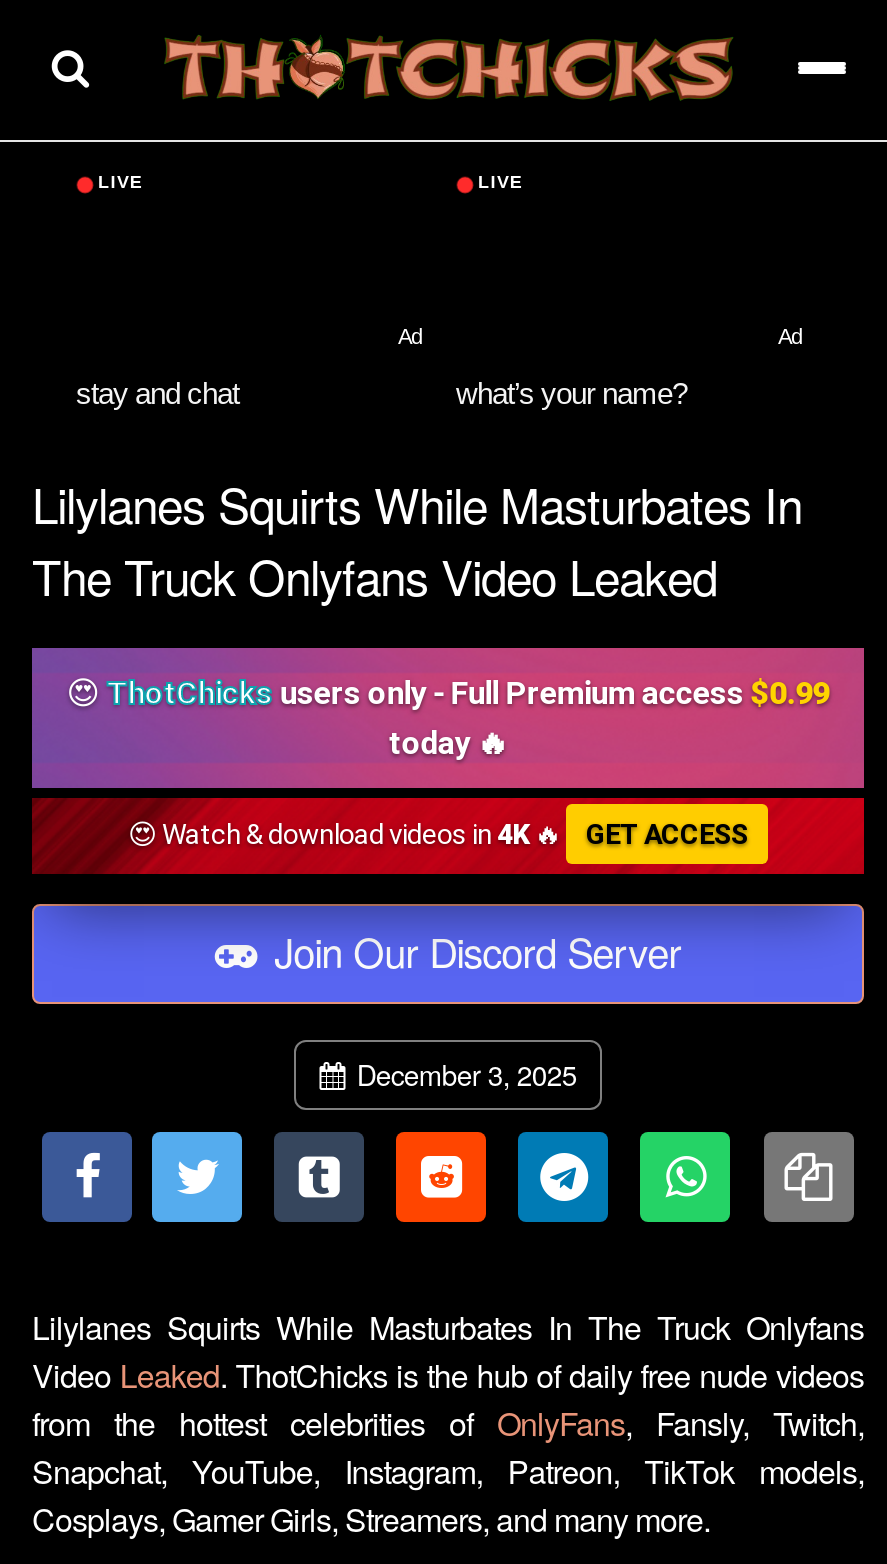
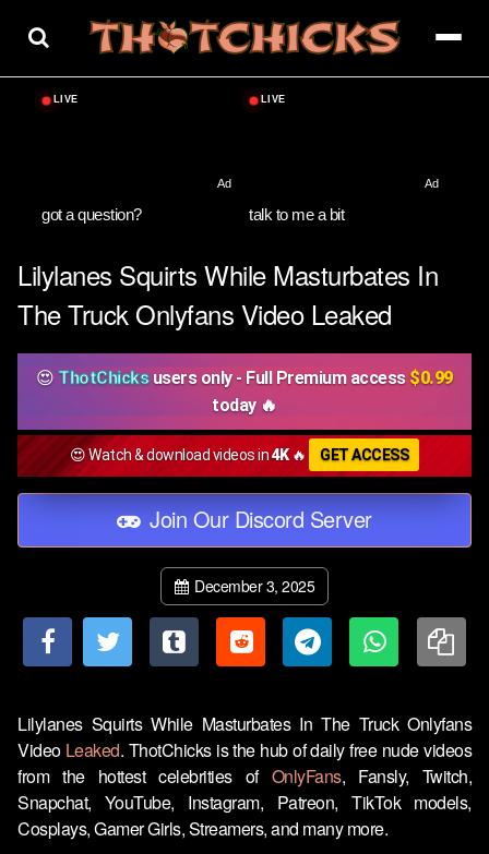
- stay and chat
- what’s your name?
+ got a question?
+ talk to me a bit
